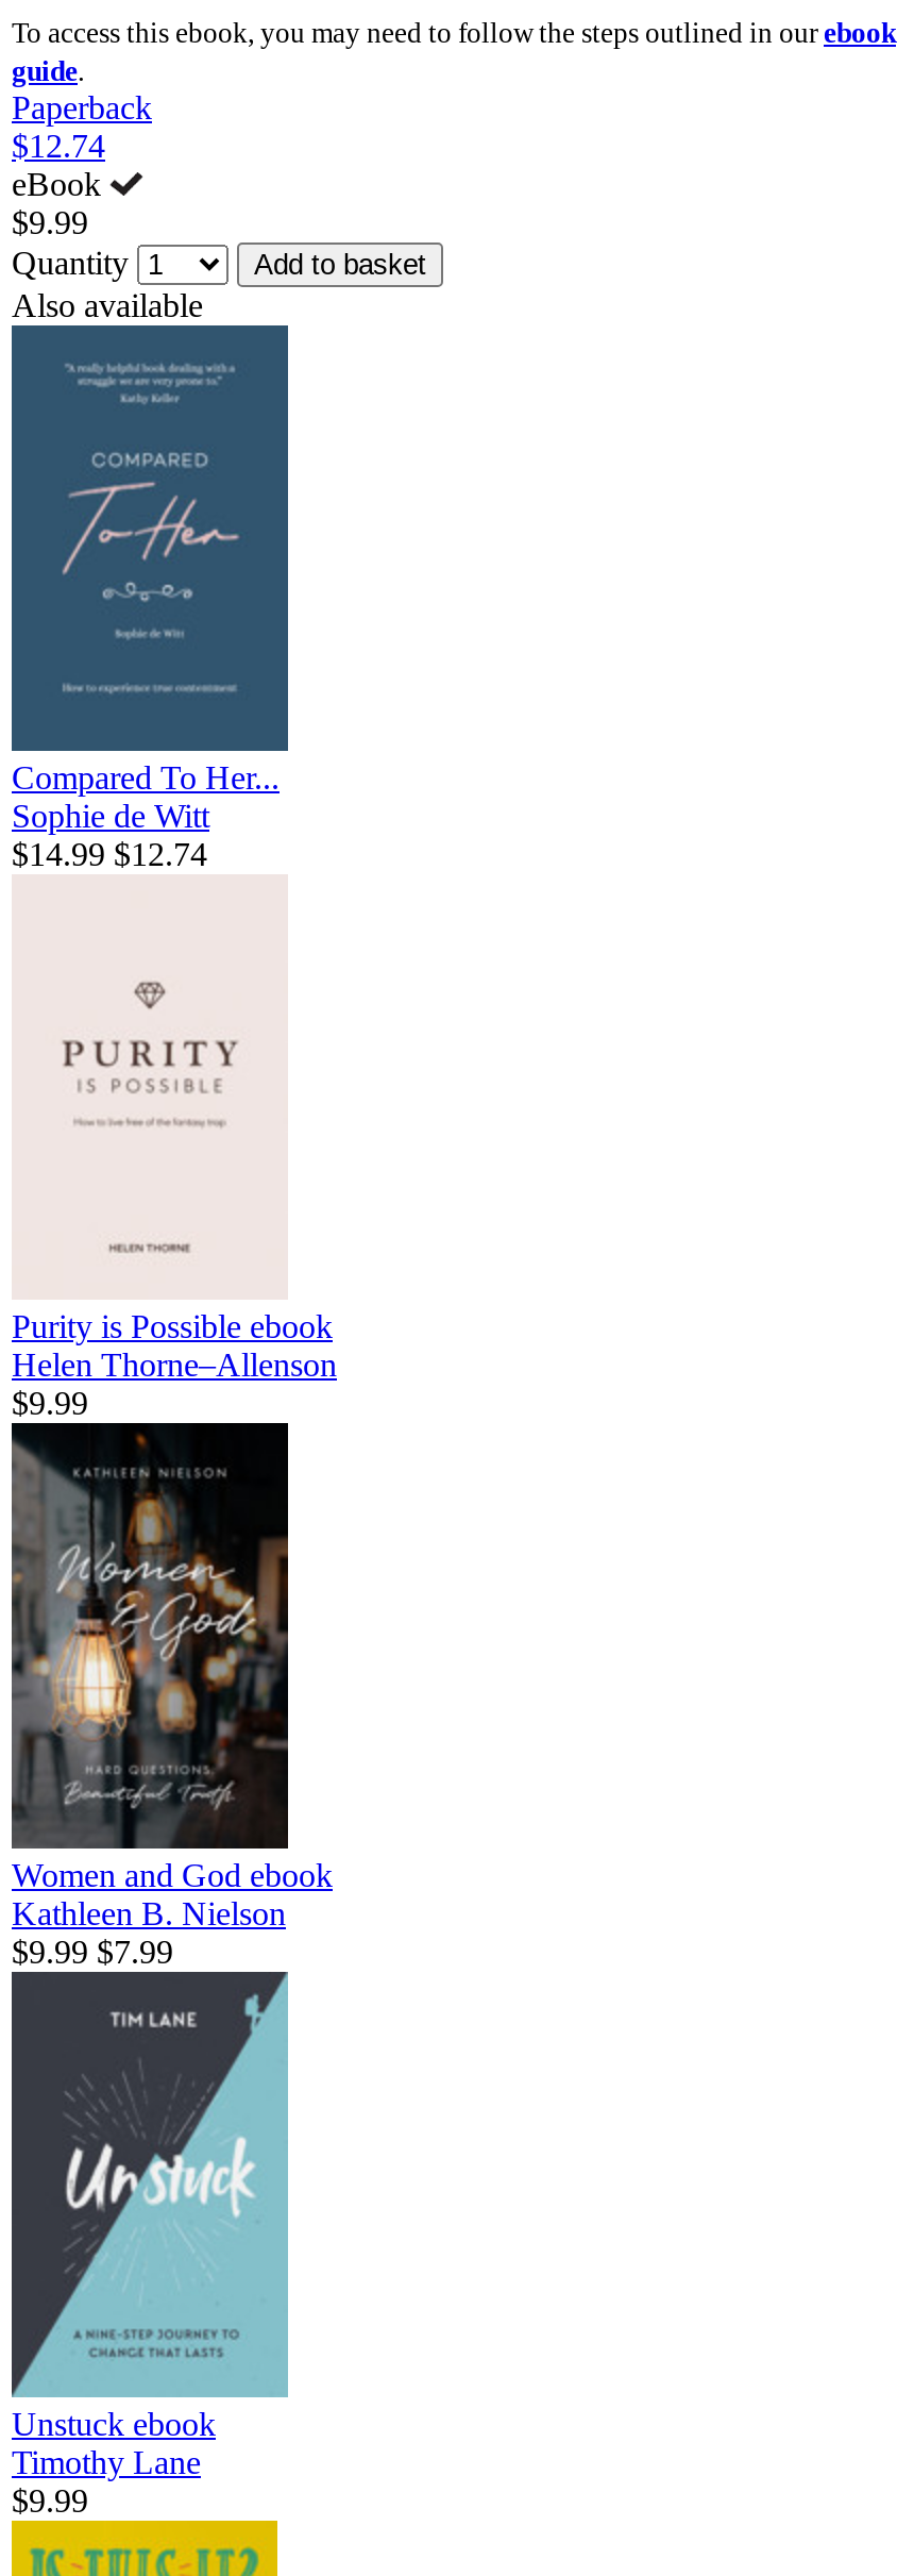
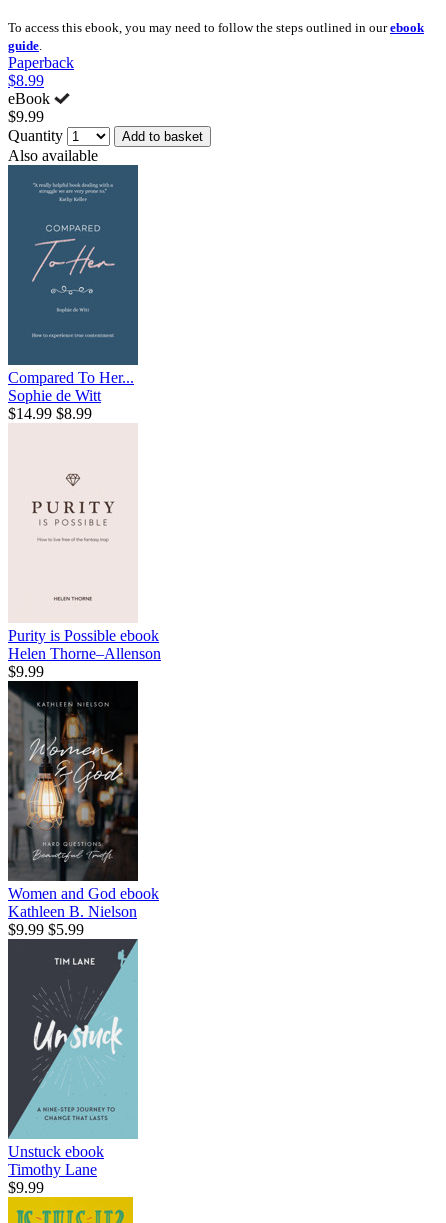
- $12.74
+ $8.99

- $14.99 $12.74
+ $14.99 $8.99

- $9.99 $7.99
+ $9.99 $5.99
